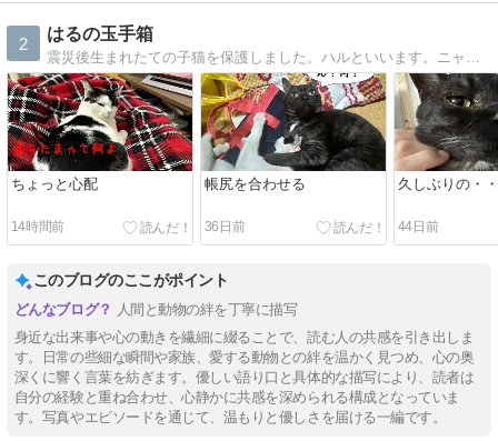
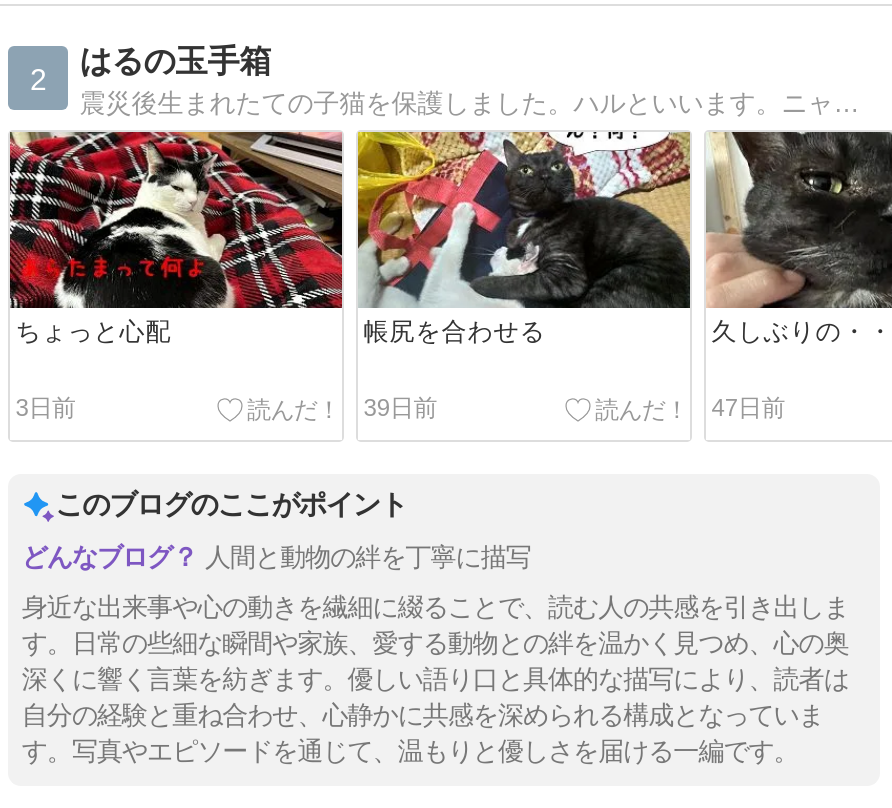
- 14時間前
+ 3日前

- 36日前
+ 39日前

- 44日前
+ 47日前
